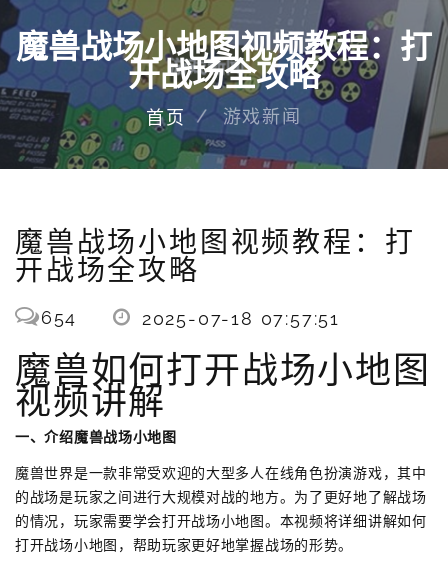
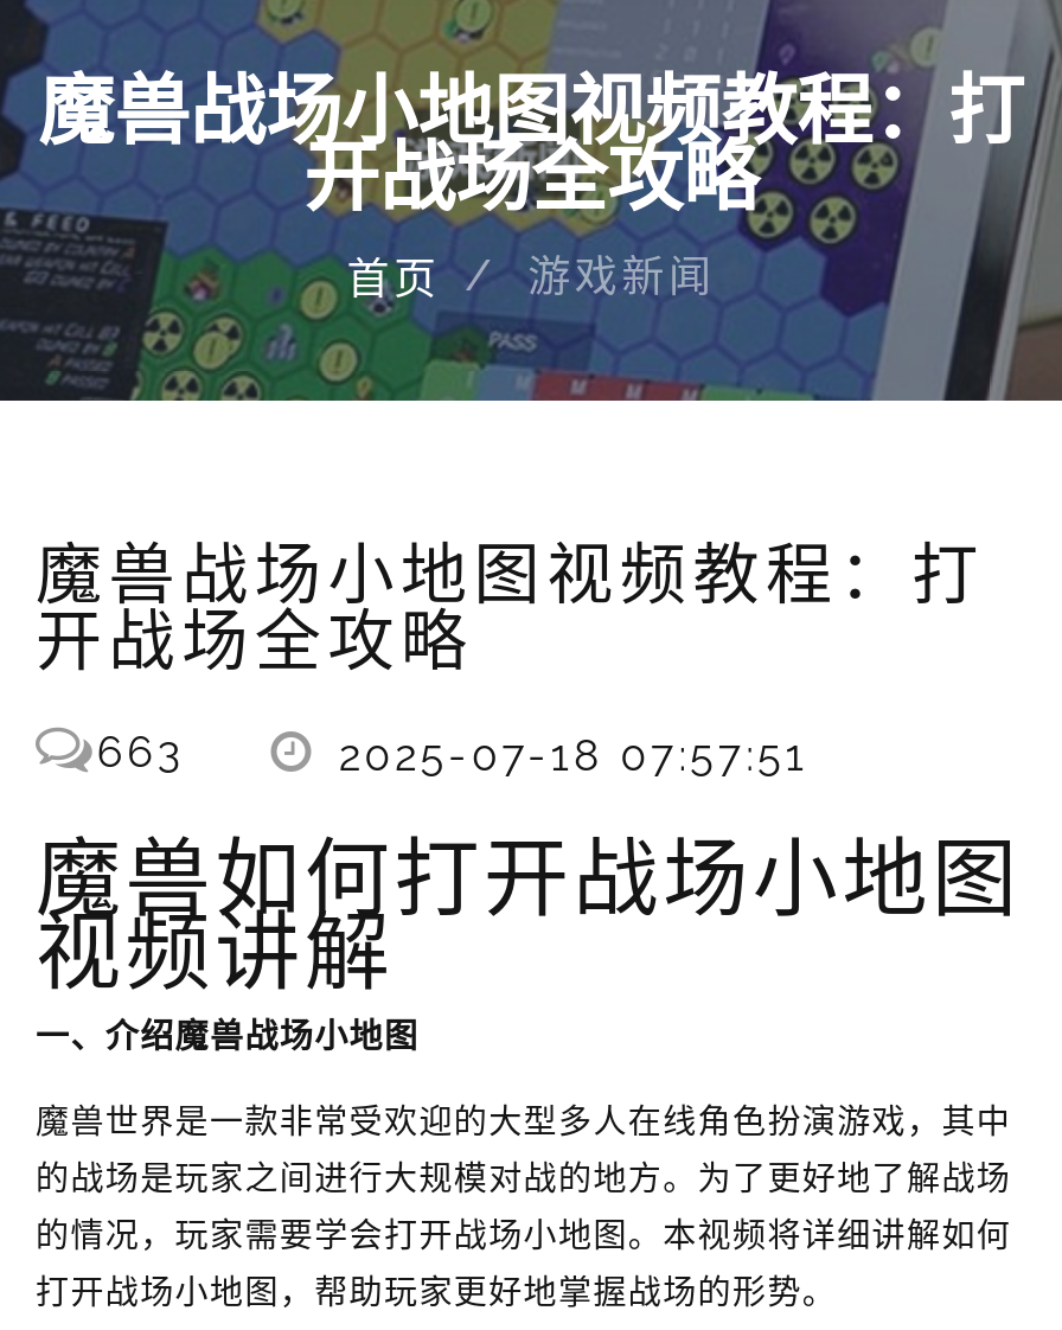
- 654
+ 663
